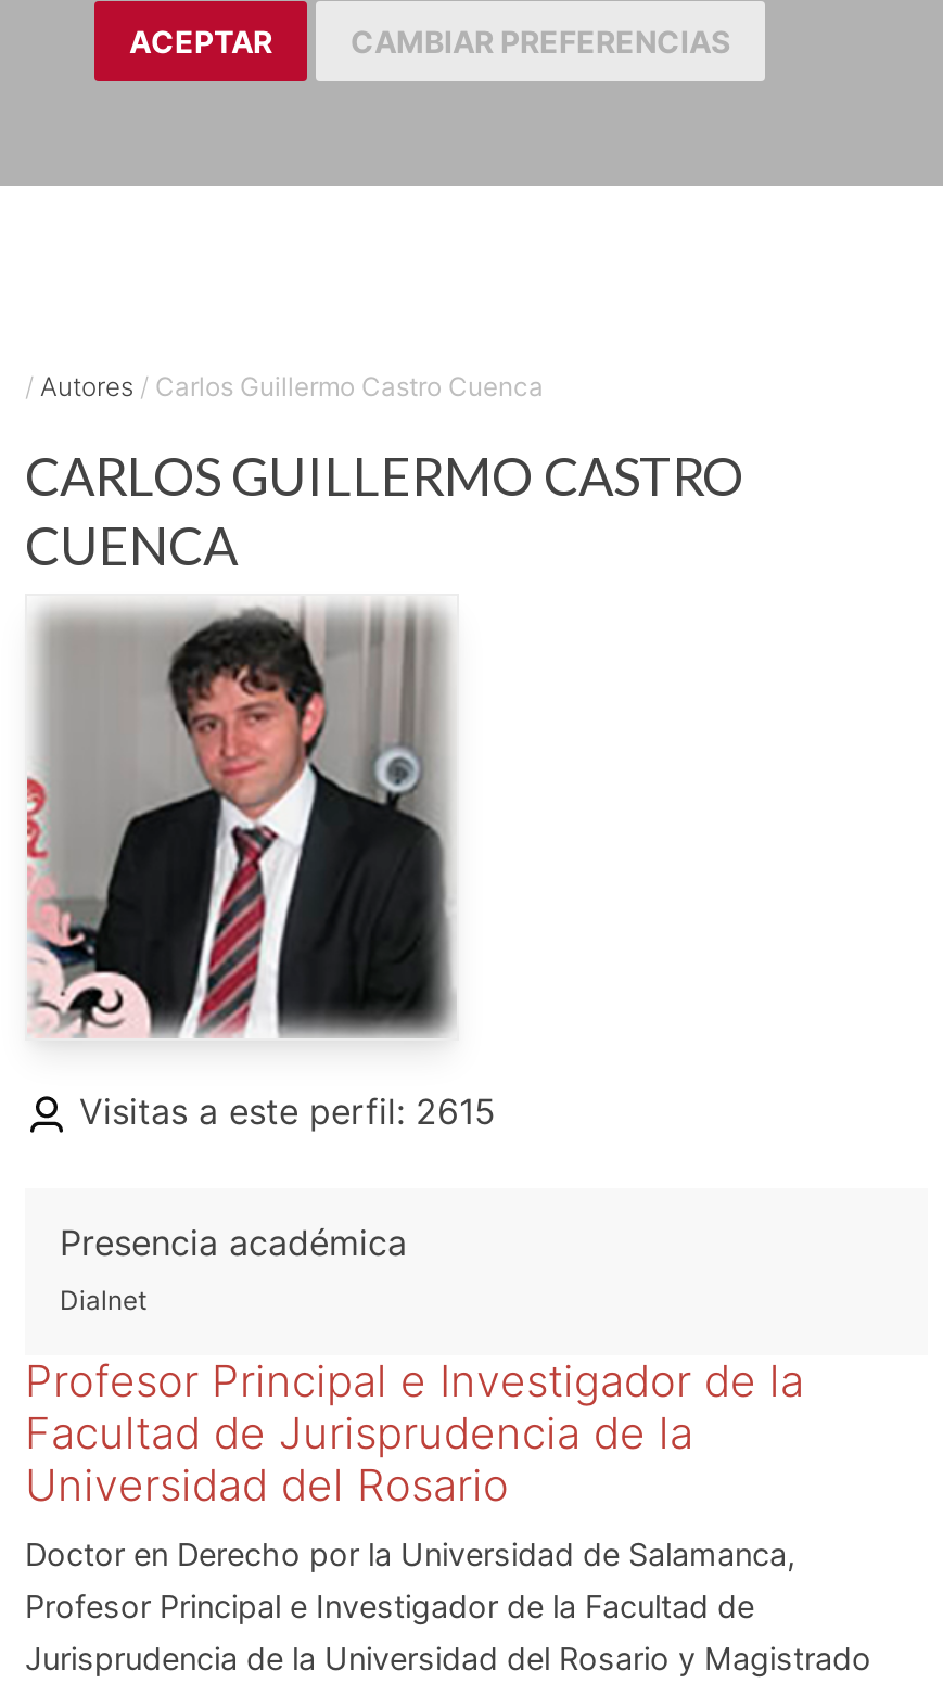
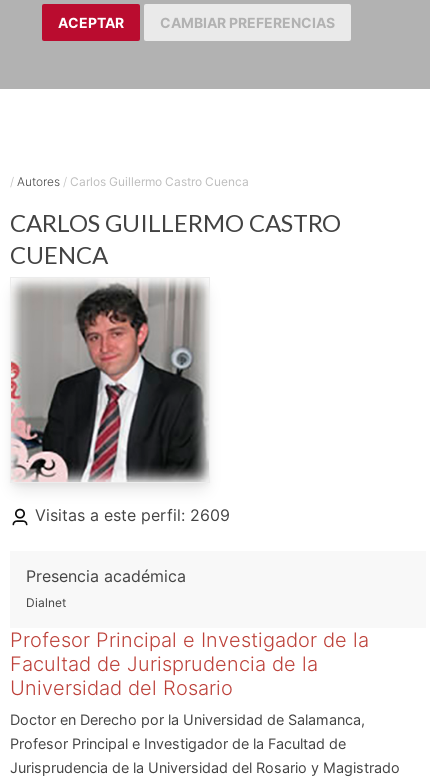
- Visitas a este perfil: 2615
+ Visitas a este perfil: 2609
